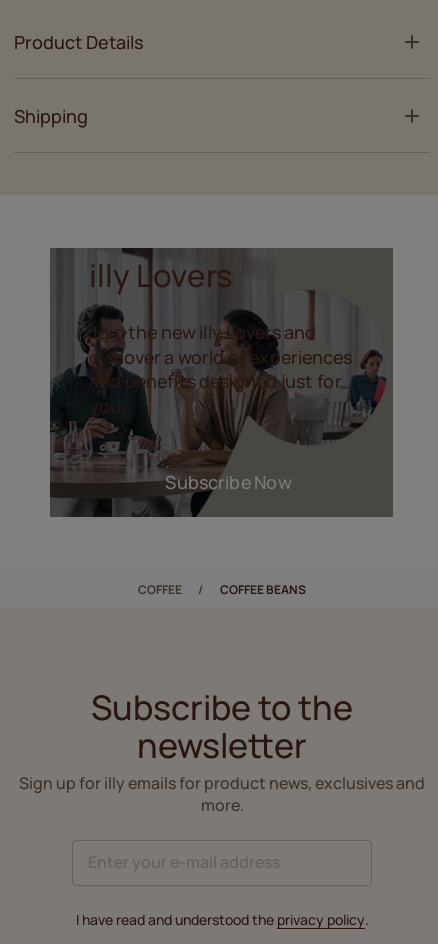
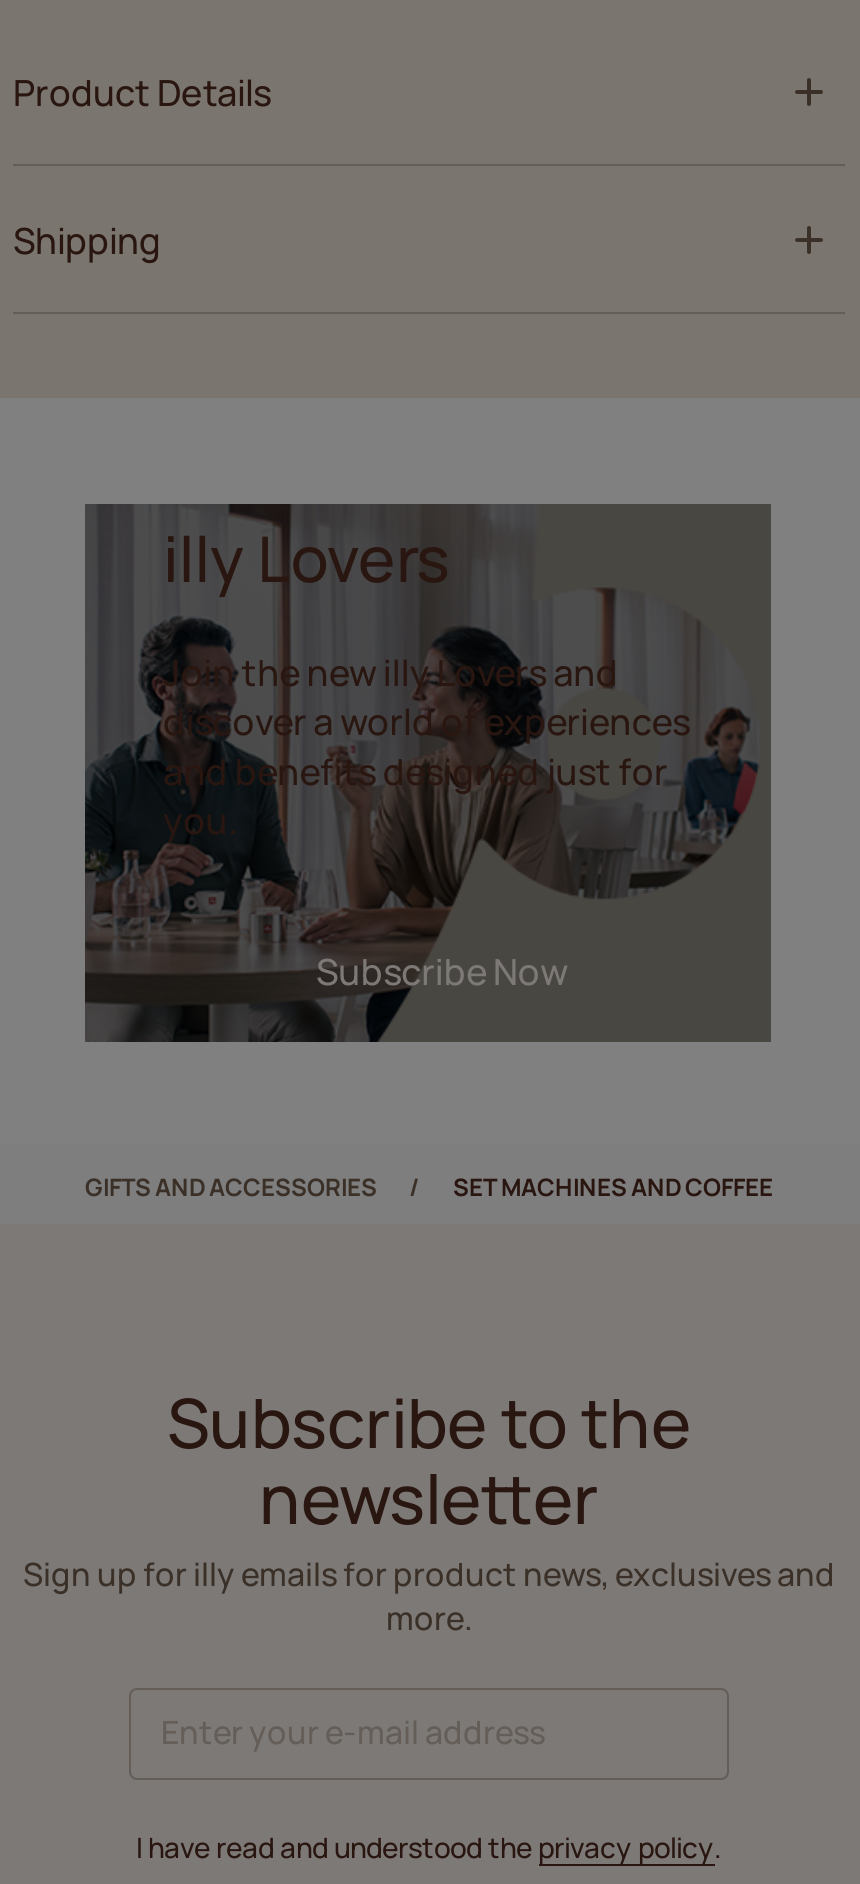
- COFFEE
- COFFEE BEANS
+ GIFTS AND ACCESSORIES
+ SET MACHINES AND COFFEE
